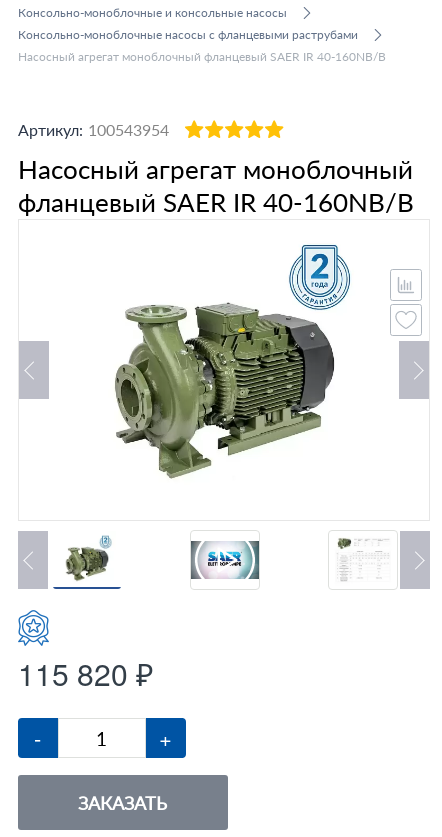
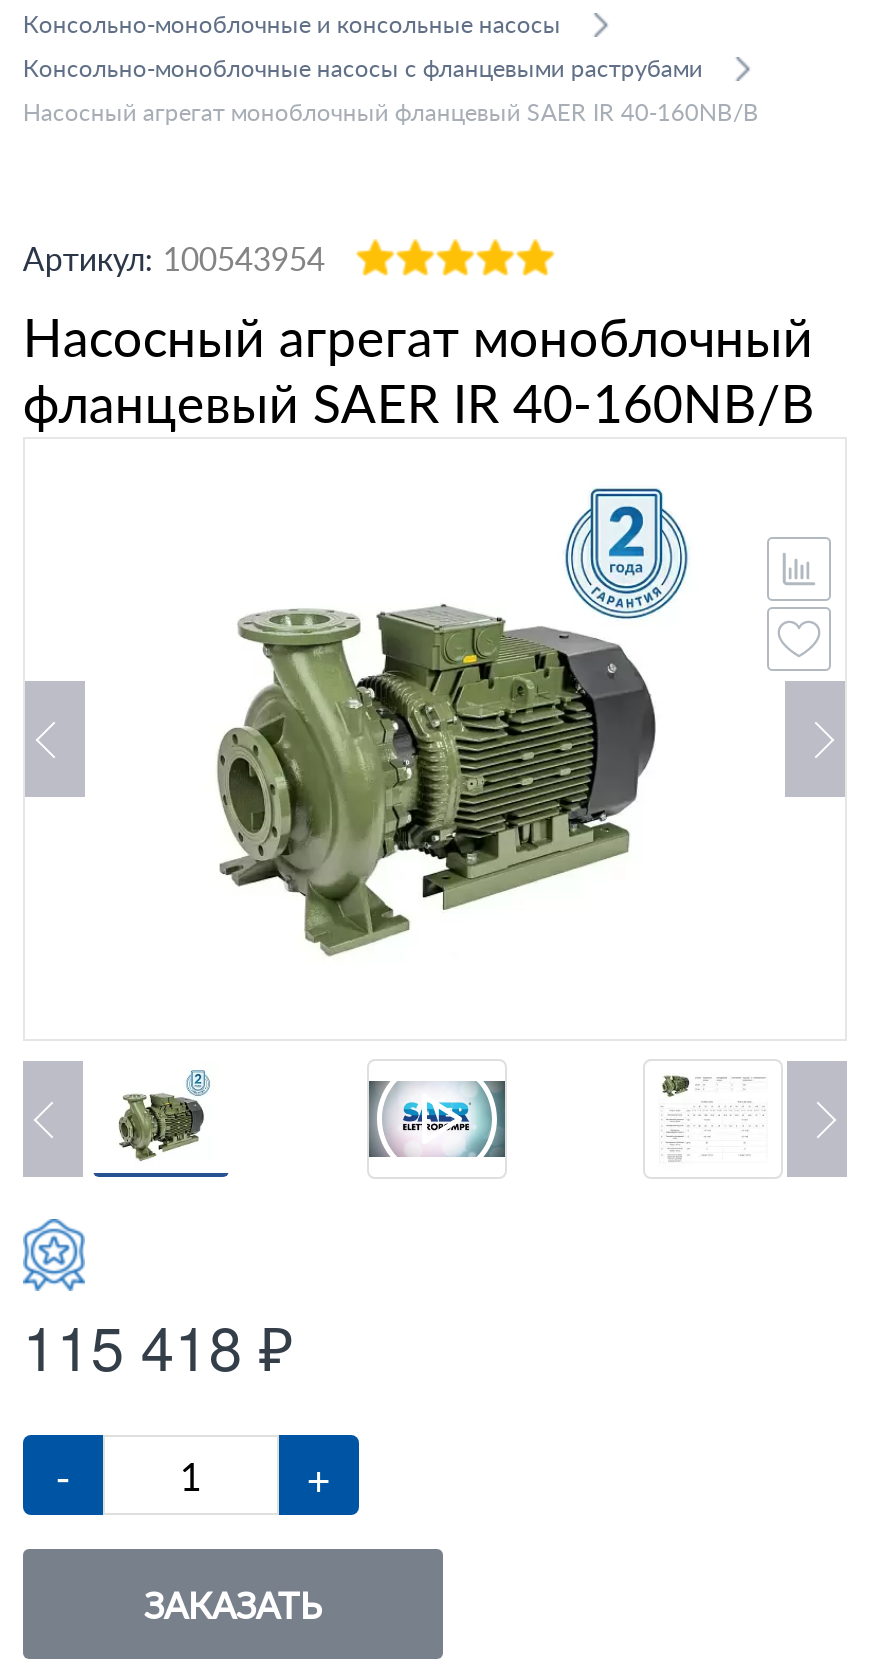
- 115 820 ₽
+ 115 418 ₽
